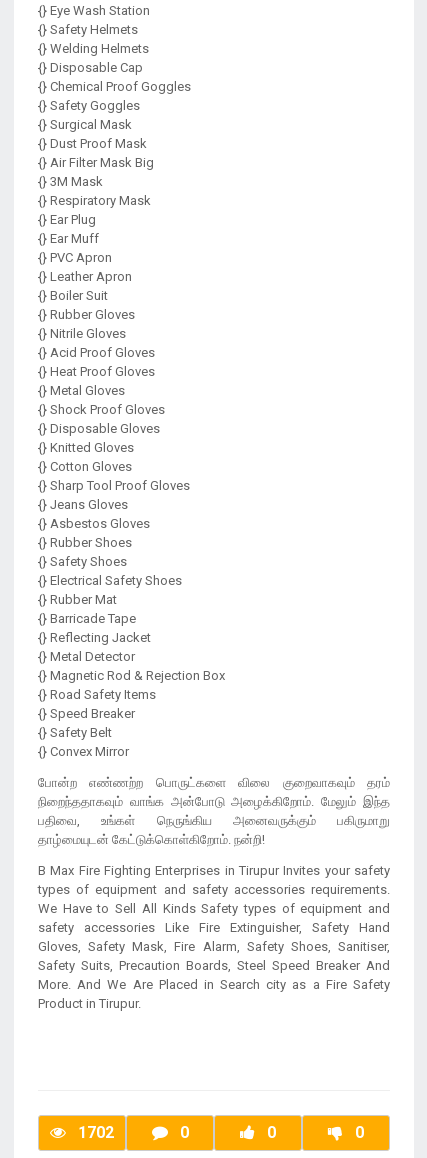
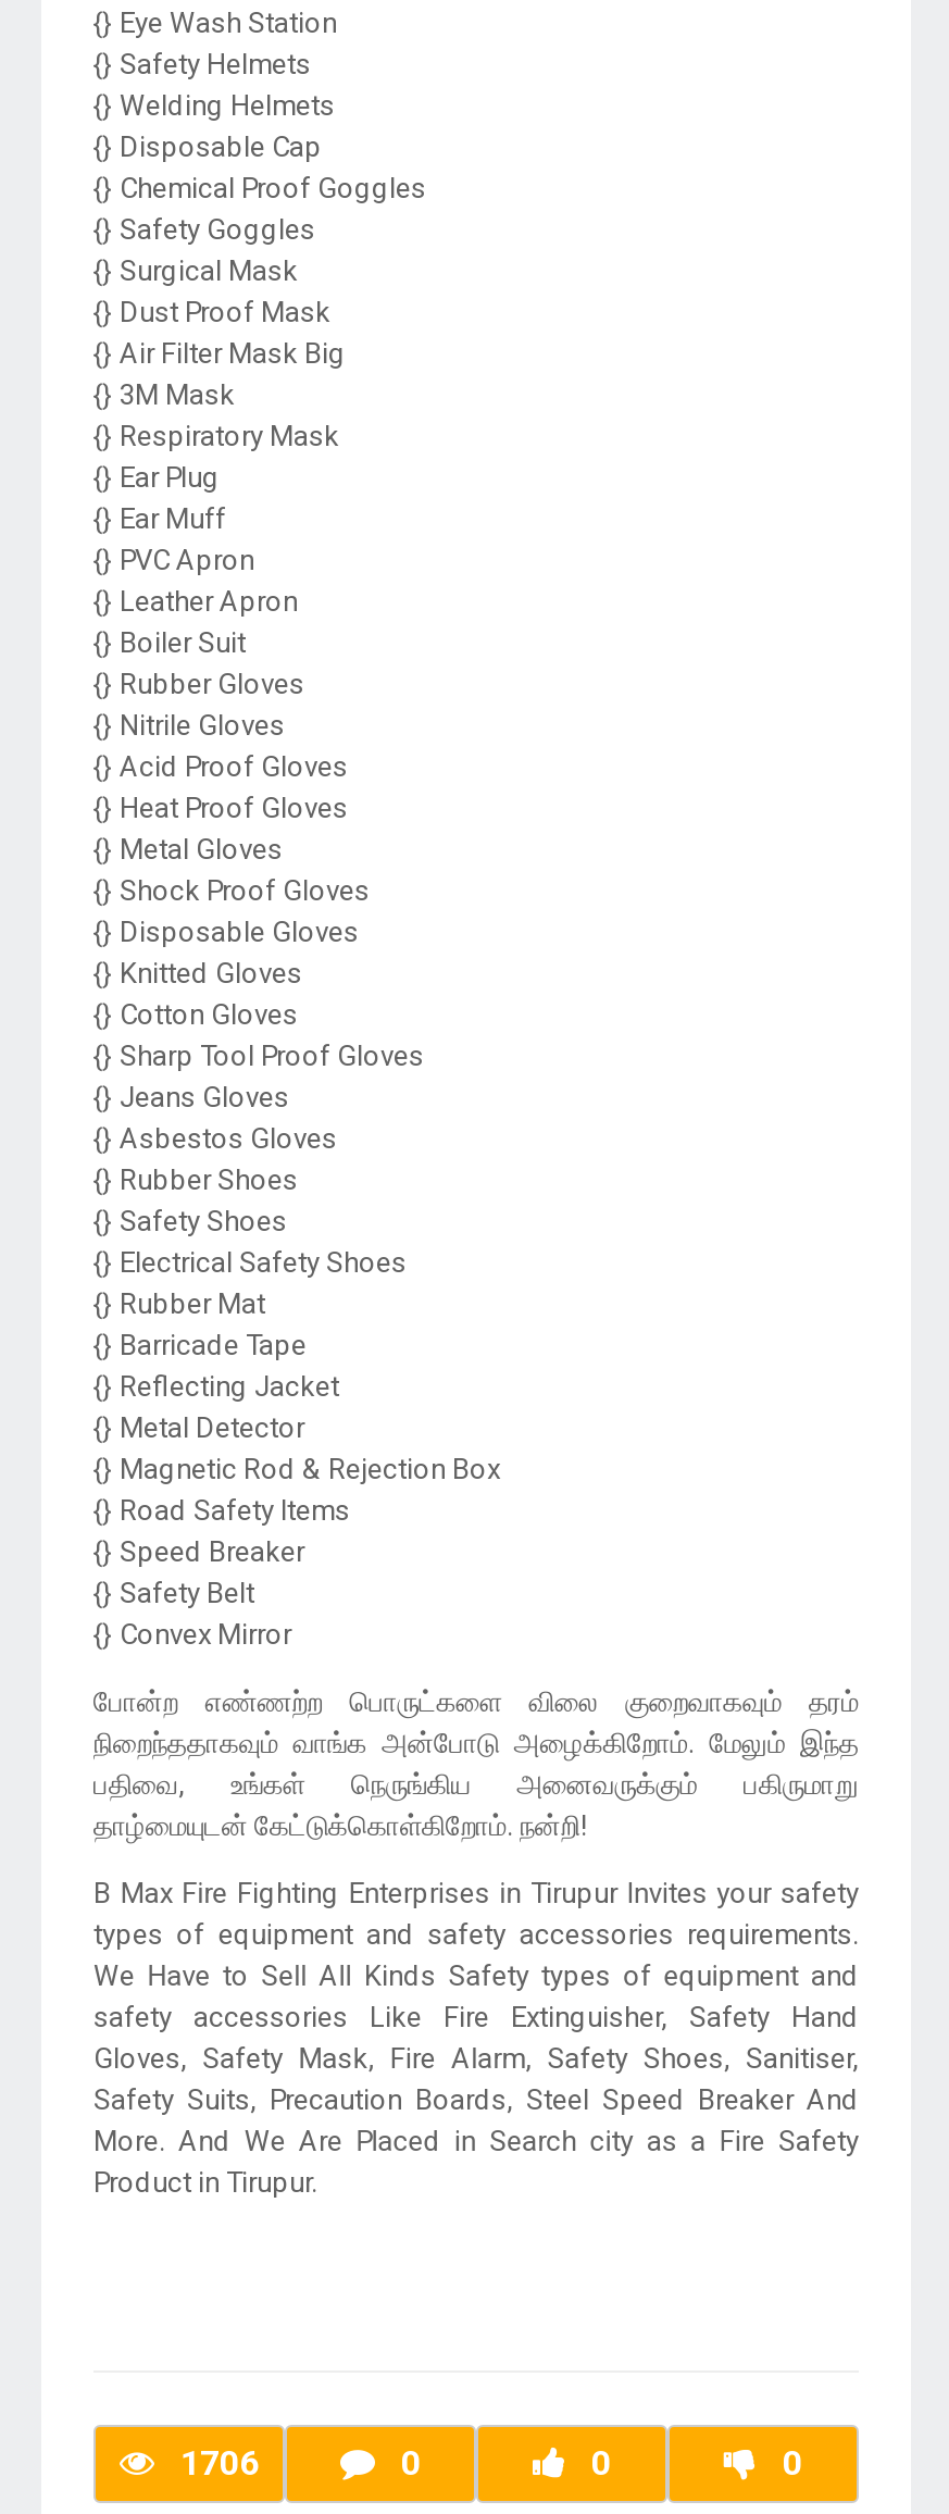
- 1702
+ 1706
